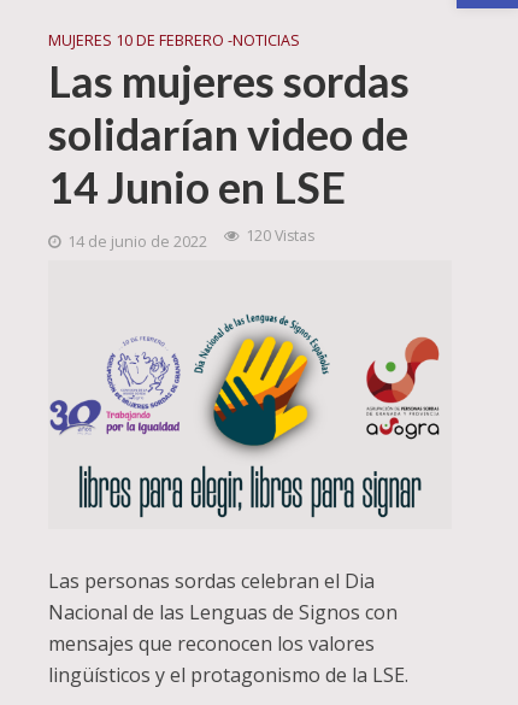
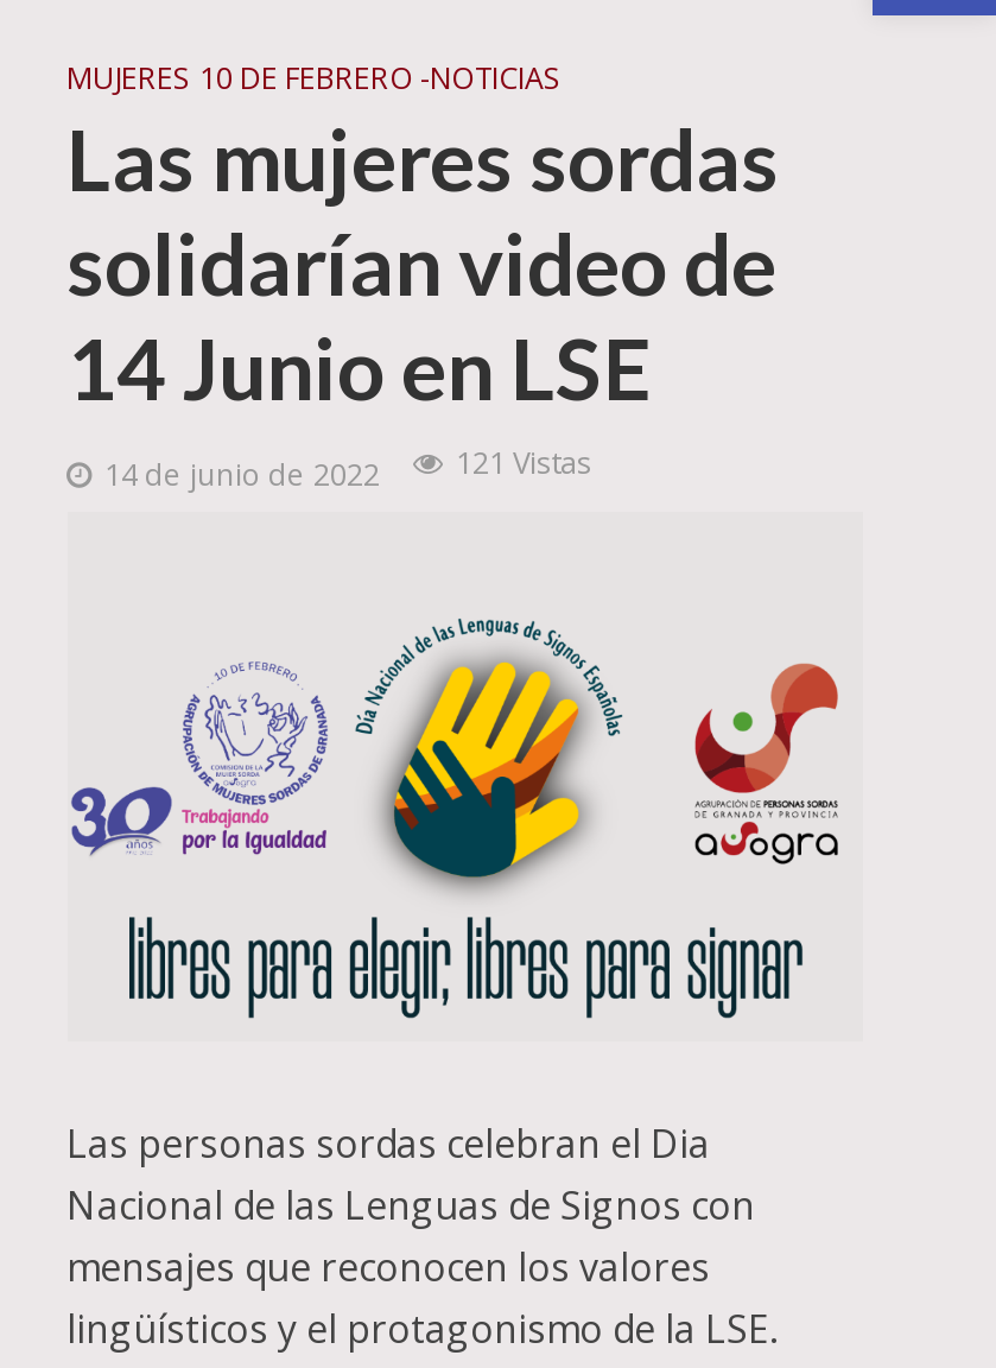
- 14 de junio de 2022 120 Vistas
+ 14 de junio de 2022 121 Vistas
